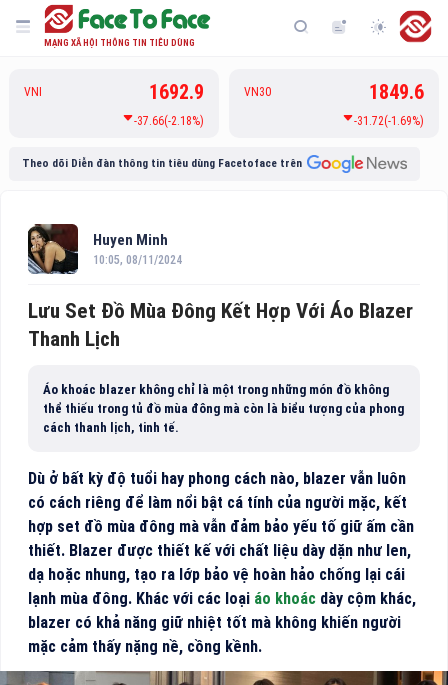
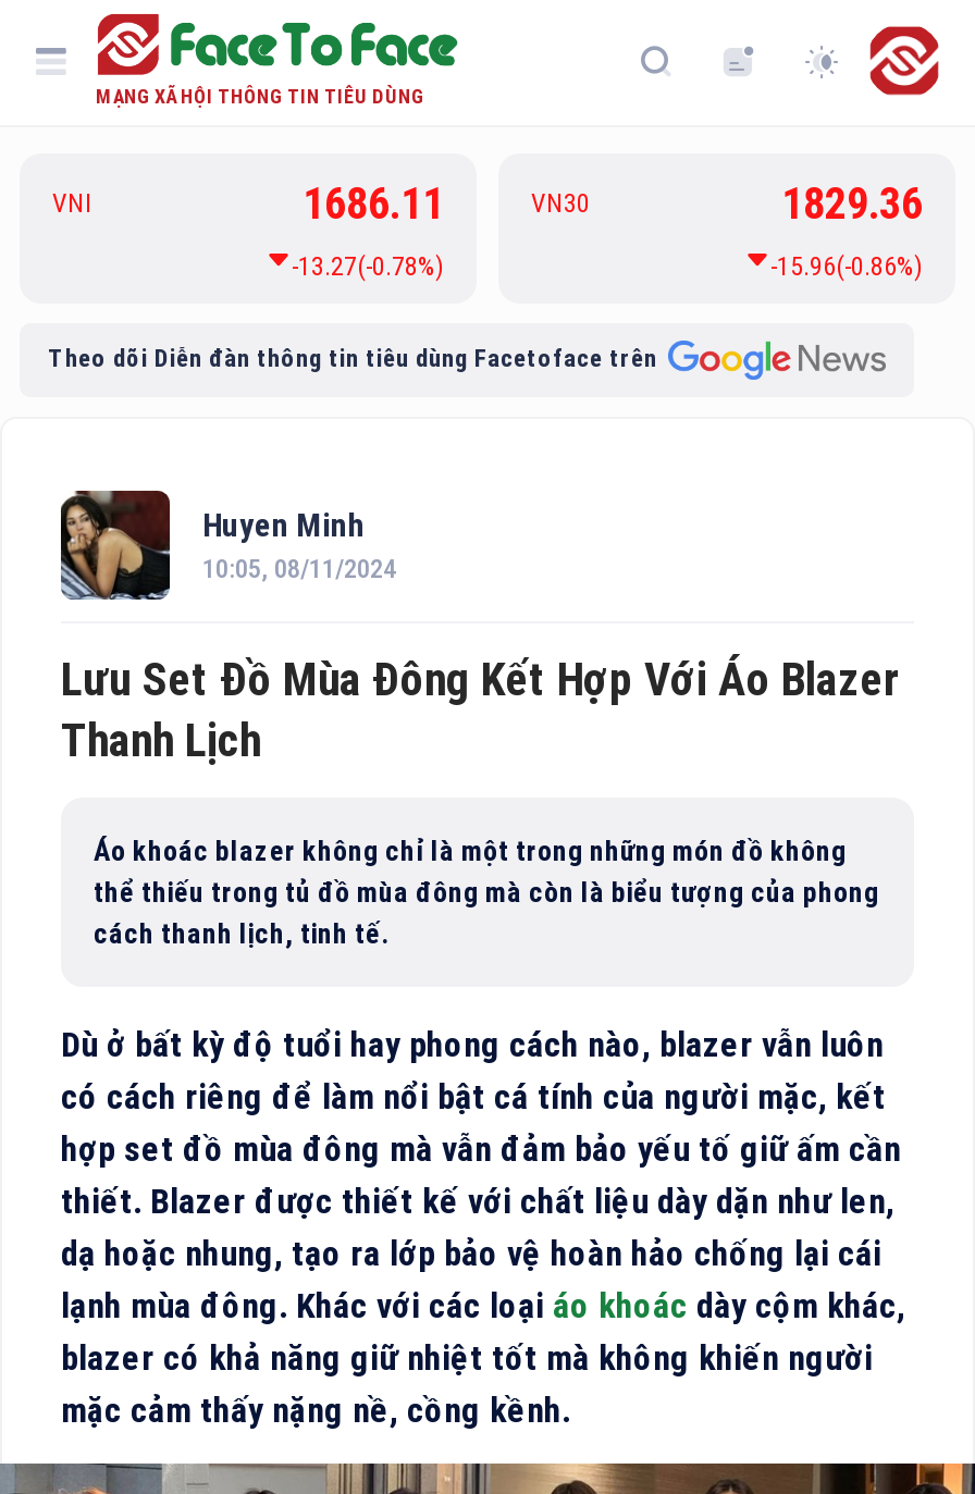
- 1692.9
+ 1686.11

- 1849.6
+ 1829.36

- -37.66(-2.18%)
+ -13.27(-0.78%)

- -31.72(-1.69%)
+ -15.96(-0.86%)
